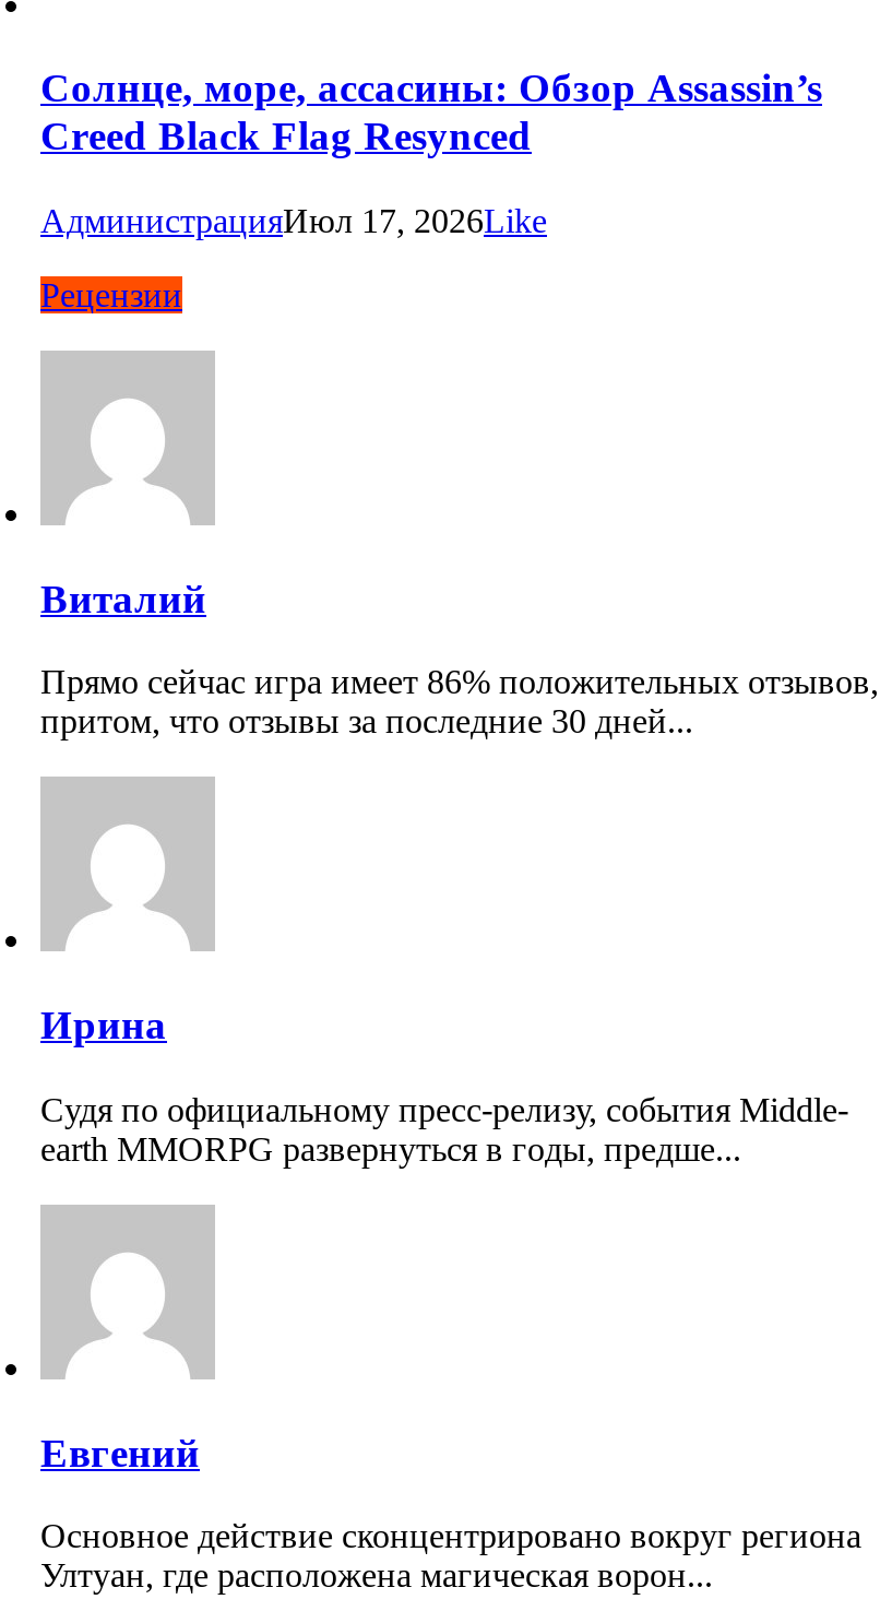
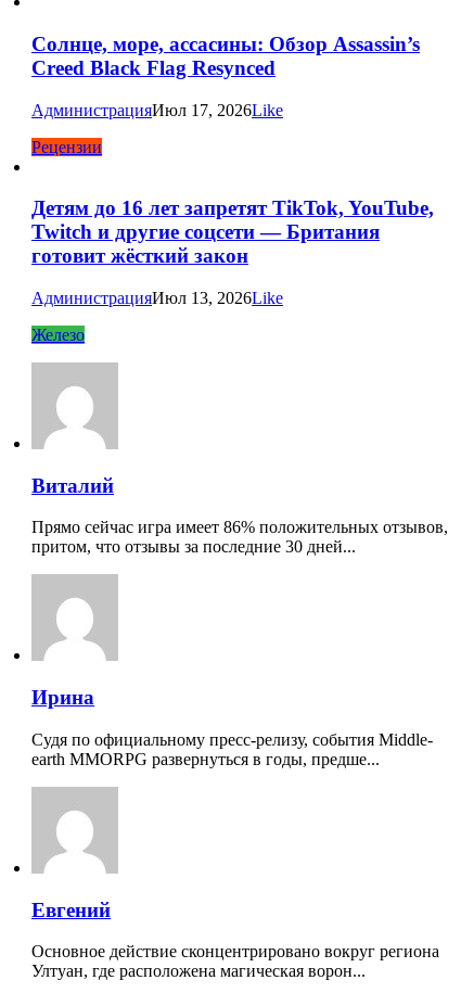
+ Детям до 16 лет запретят TikTok, YouTube,
+ Twitch и другие соцсети — Британия
+ готовит жёсткий закон
+ АдминистрацияИюл 13, 2026Like
+ Железо
